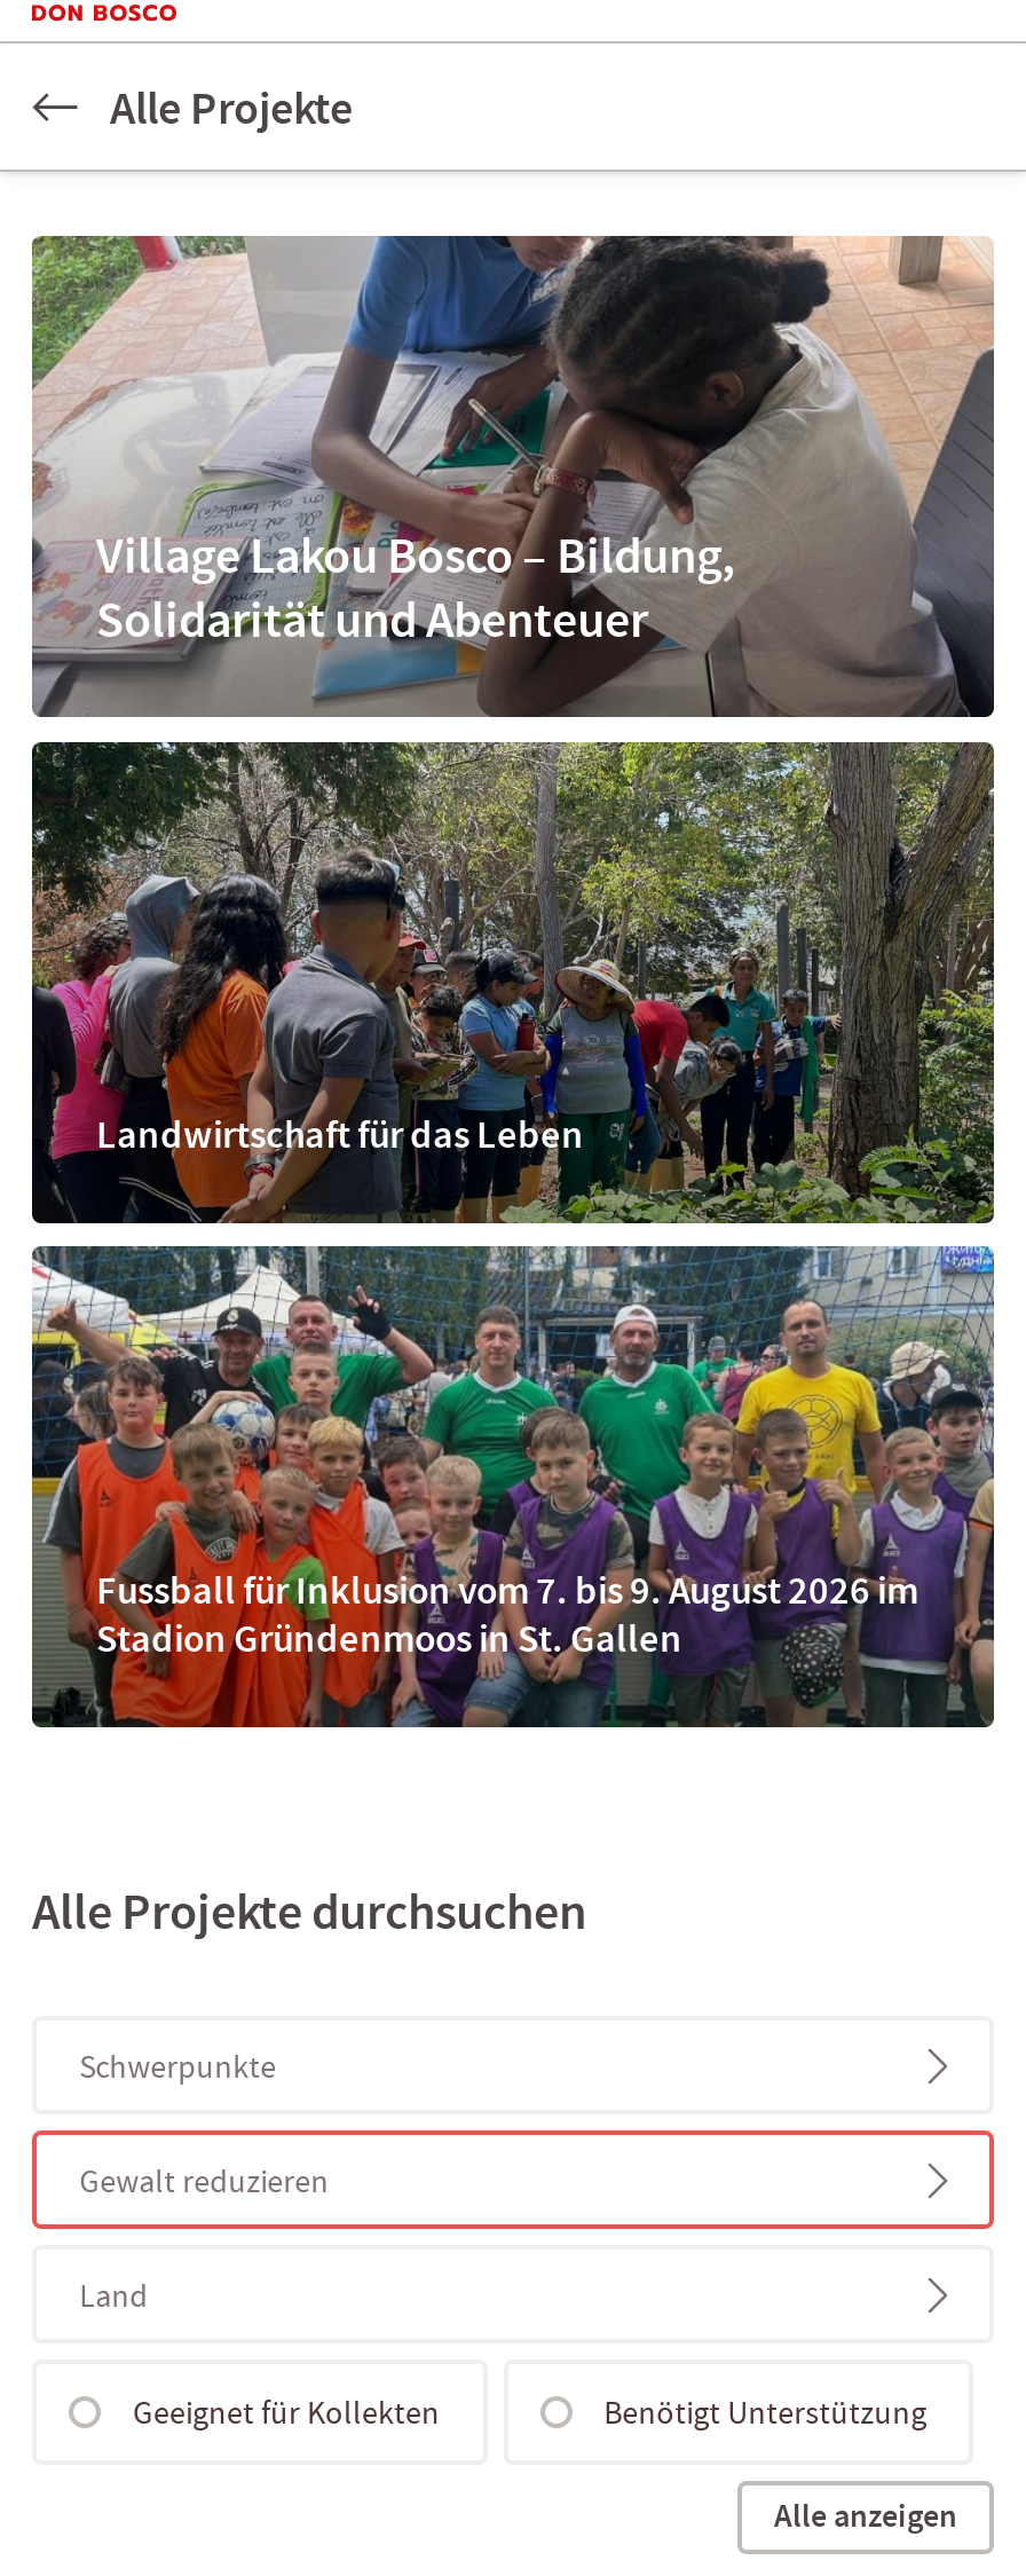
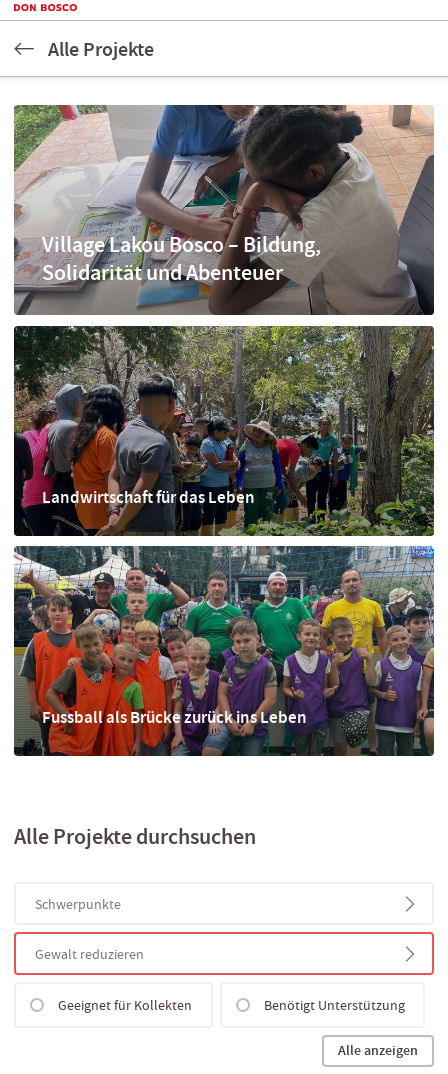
- Fussball für Inklusion vom 7. bis 9. August 2026 im
- Stadion Gründenmoos in St. Gallen
+ Fussball als Brücke zurück ins Leben

- Land
